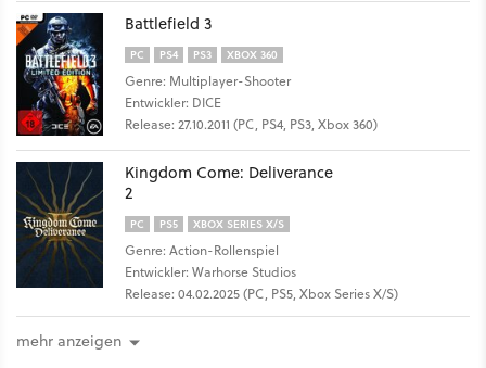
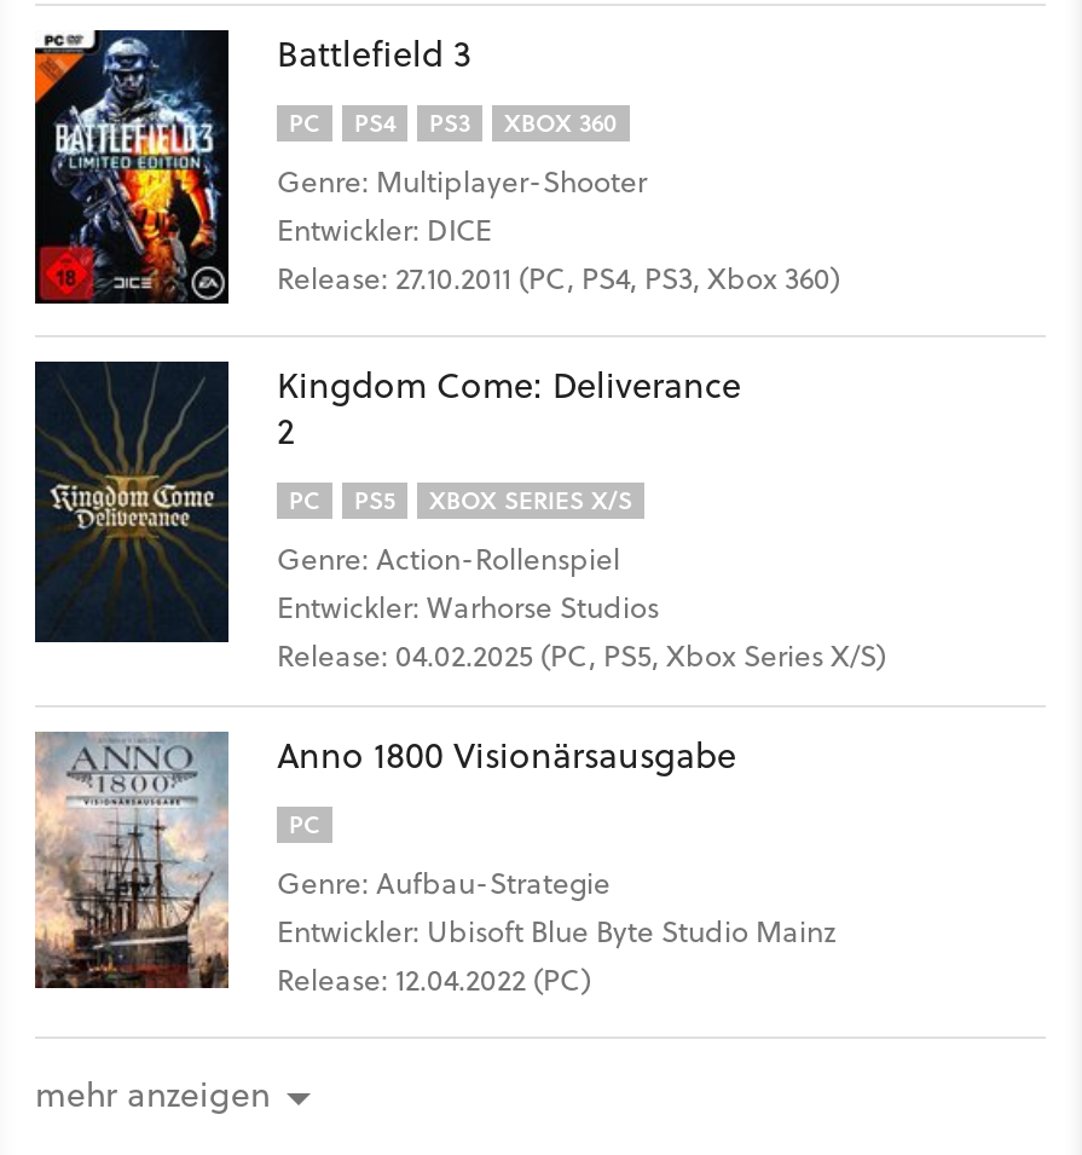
+ [image]
+ Anno 1800 Visionärsausgabe
+ PC
+ Genre: Aufbau-Strategie
+ Entwickler: Ubisoft Blue Byte Studio Mainz
+ Release: 12.04.2022 (PC)
